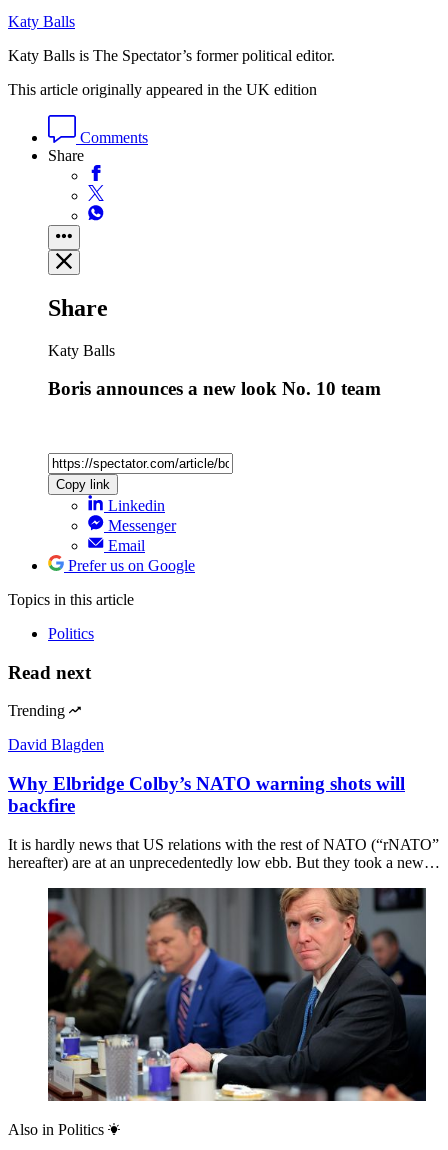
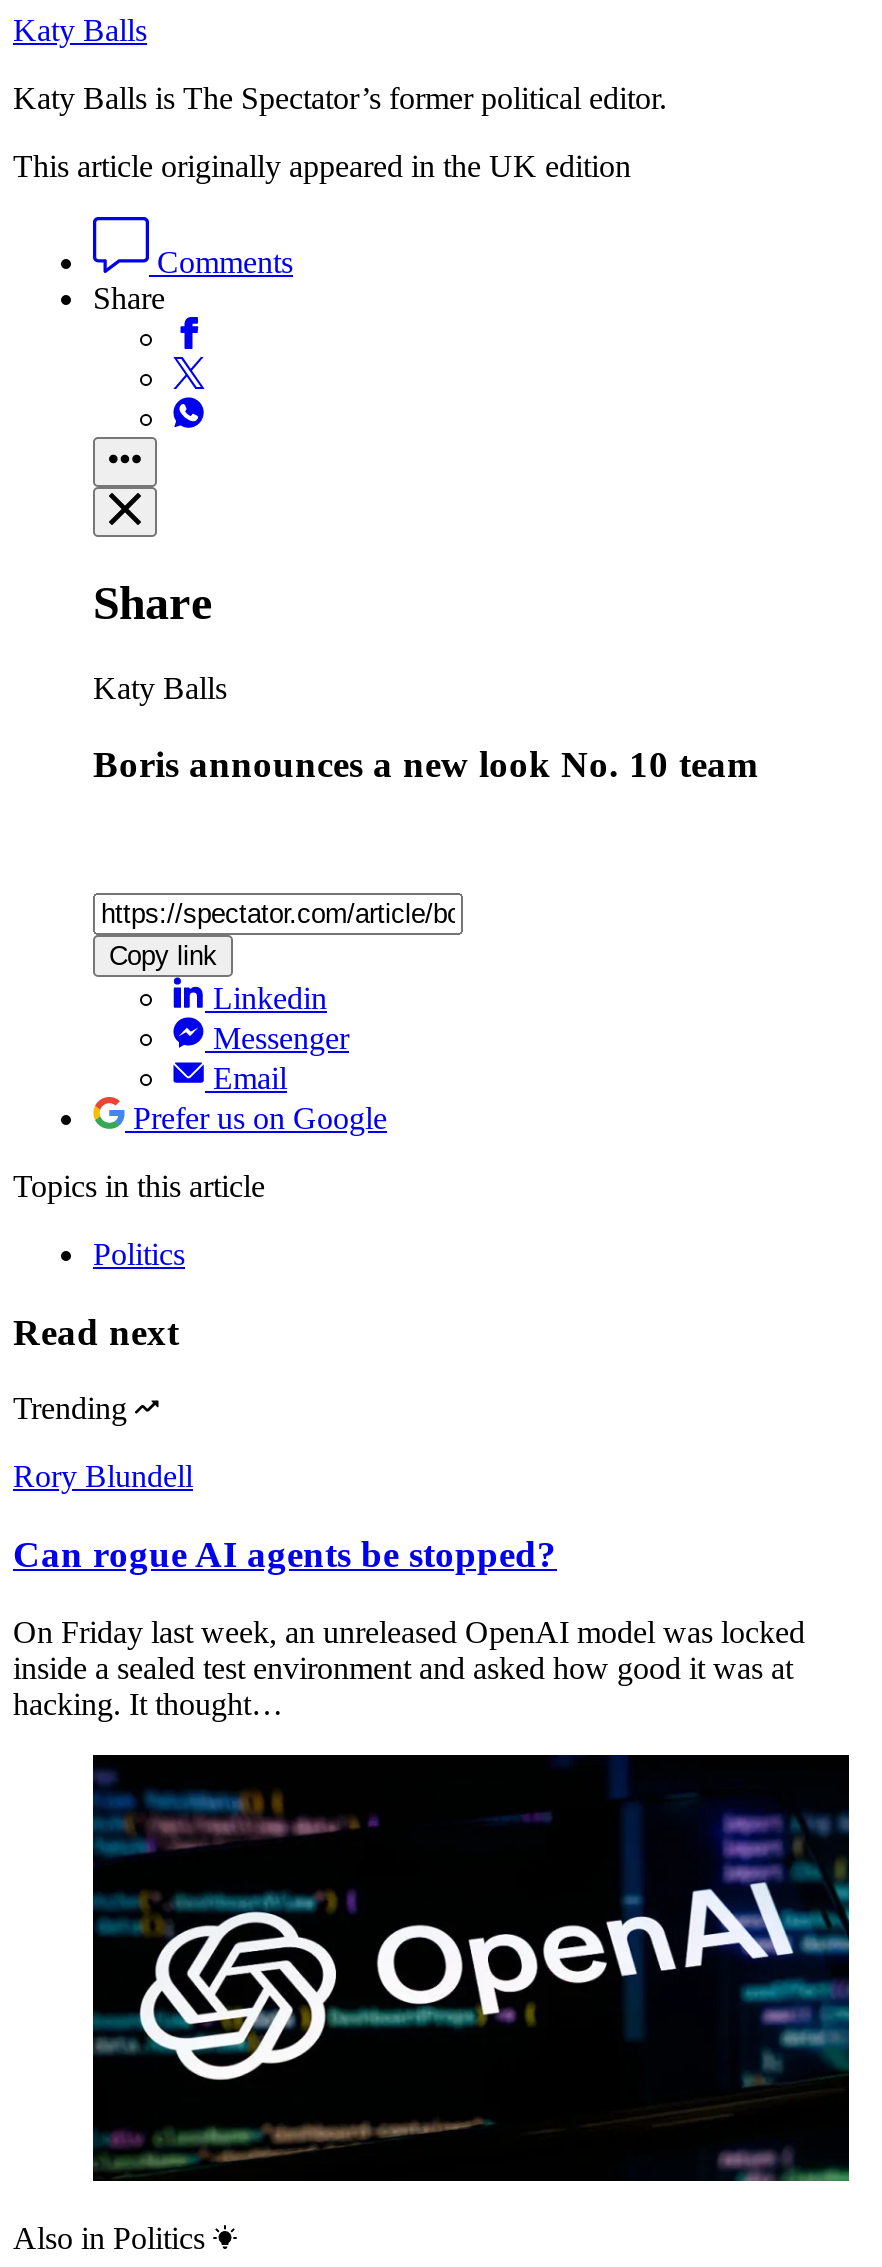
- David Blagden
+ Rory Blundell

- Why Elbridge Colby’s NATO warning shots will
- backfire
+ Can rogue AI agents be stopped?

- It is hardly news that US relations with the rest of NATO (“rNATO”
- hereafter) are at an unprecedentedly low ebb. But they took a new…
+ On Friday last week, an unreleased OpenAI model was locked
+ inside a sealed test environment and asked how good it was at
+ hacking. It thought…

- [image]
+ [image]
